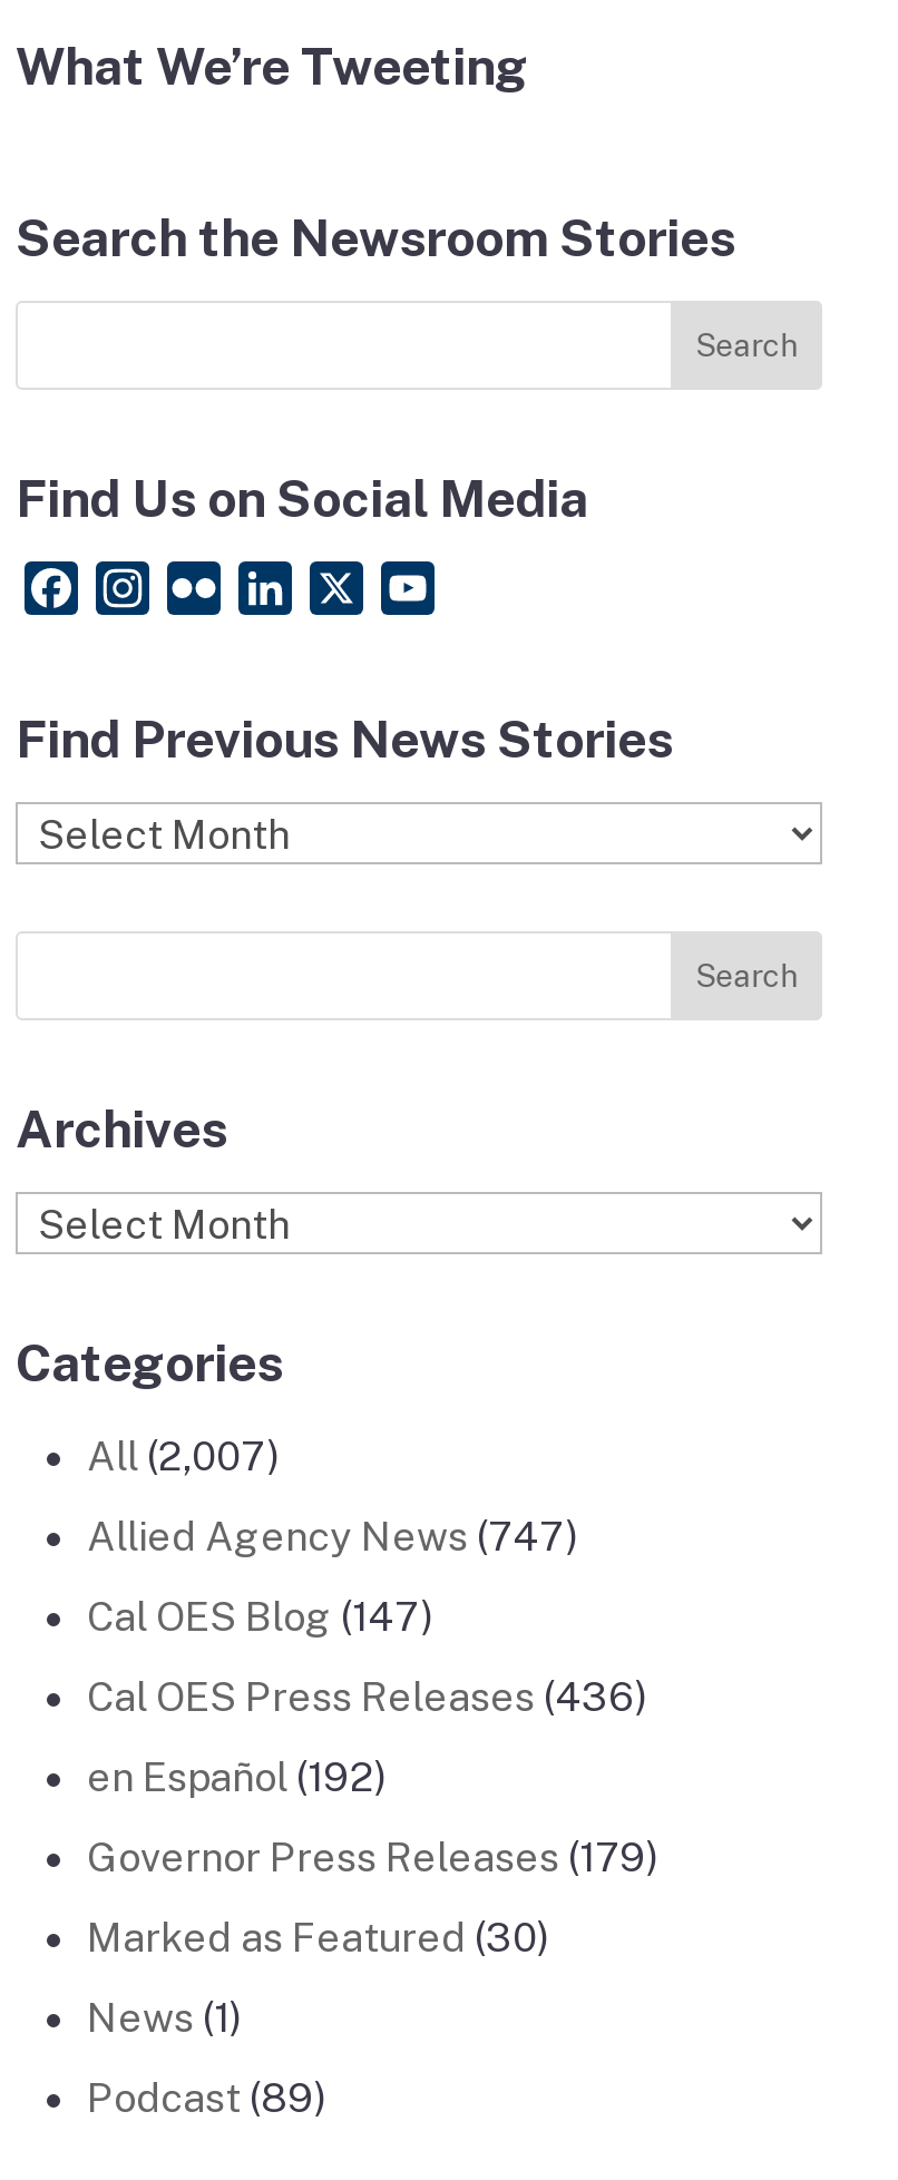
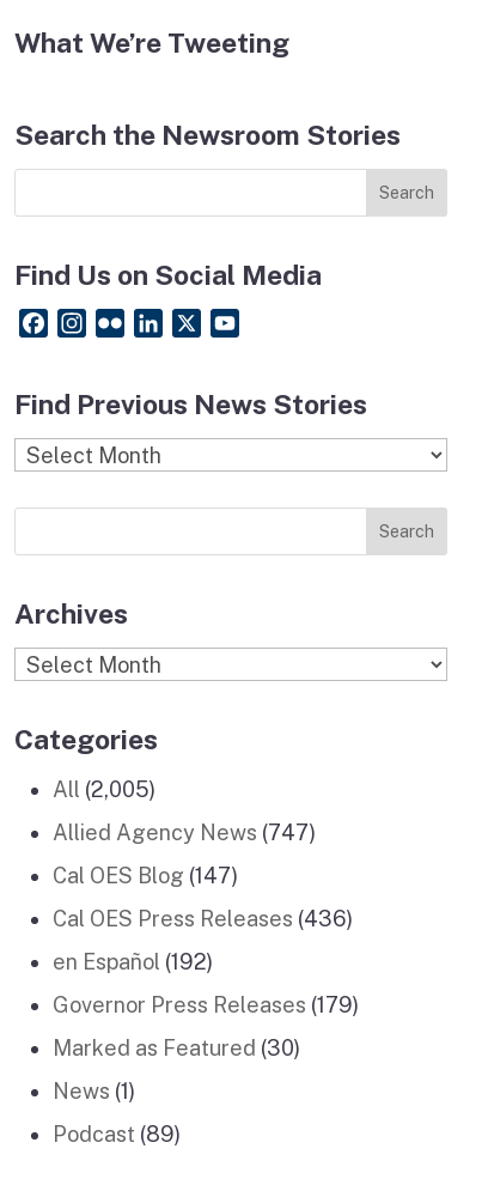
- All (2,007)
+ All (2,005)
